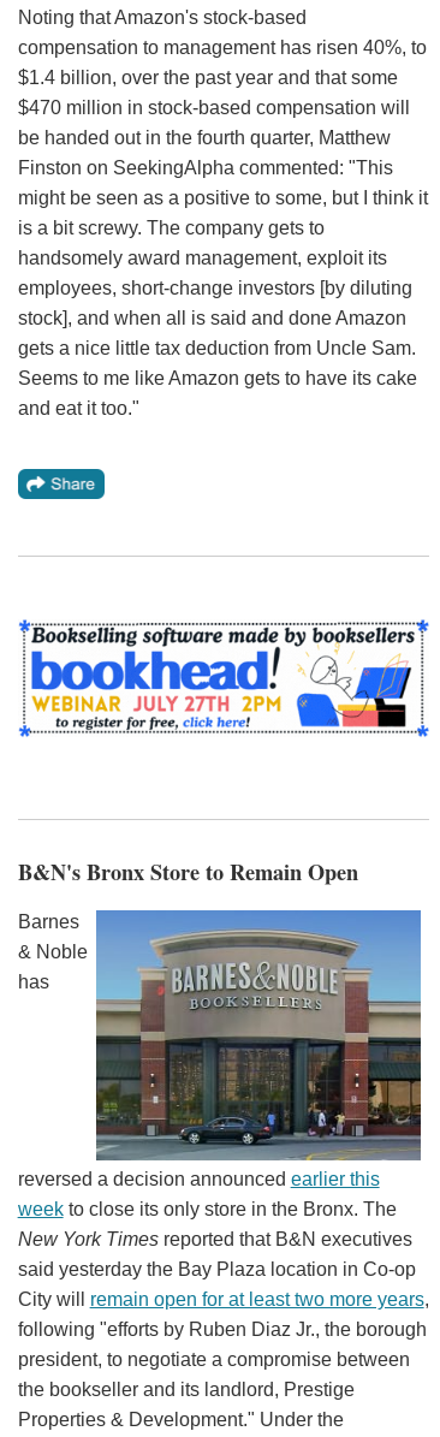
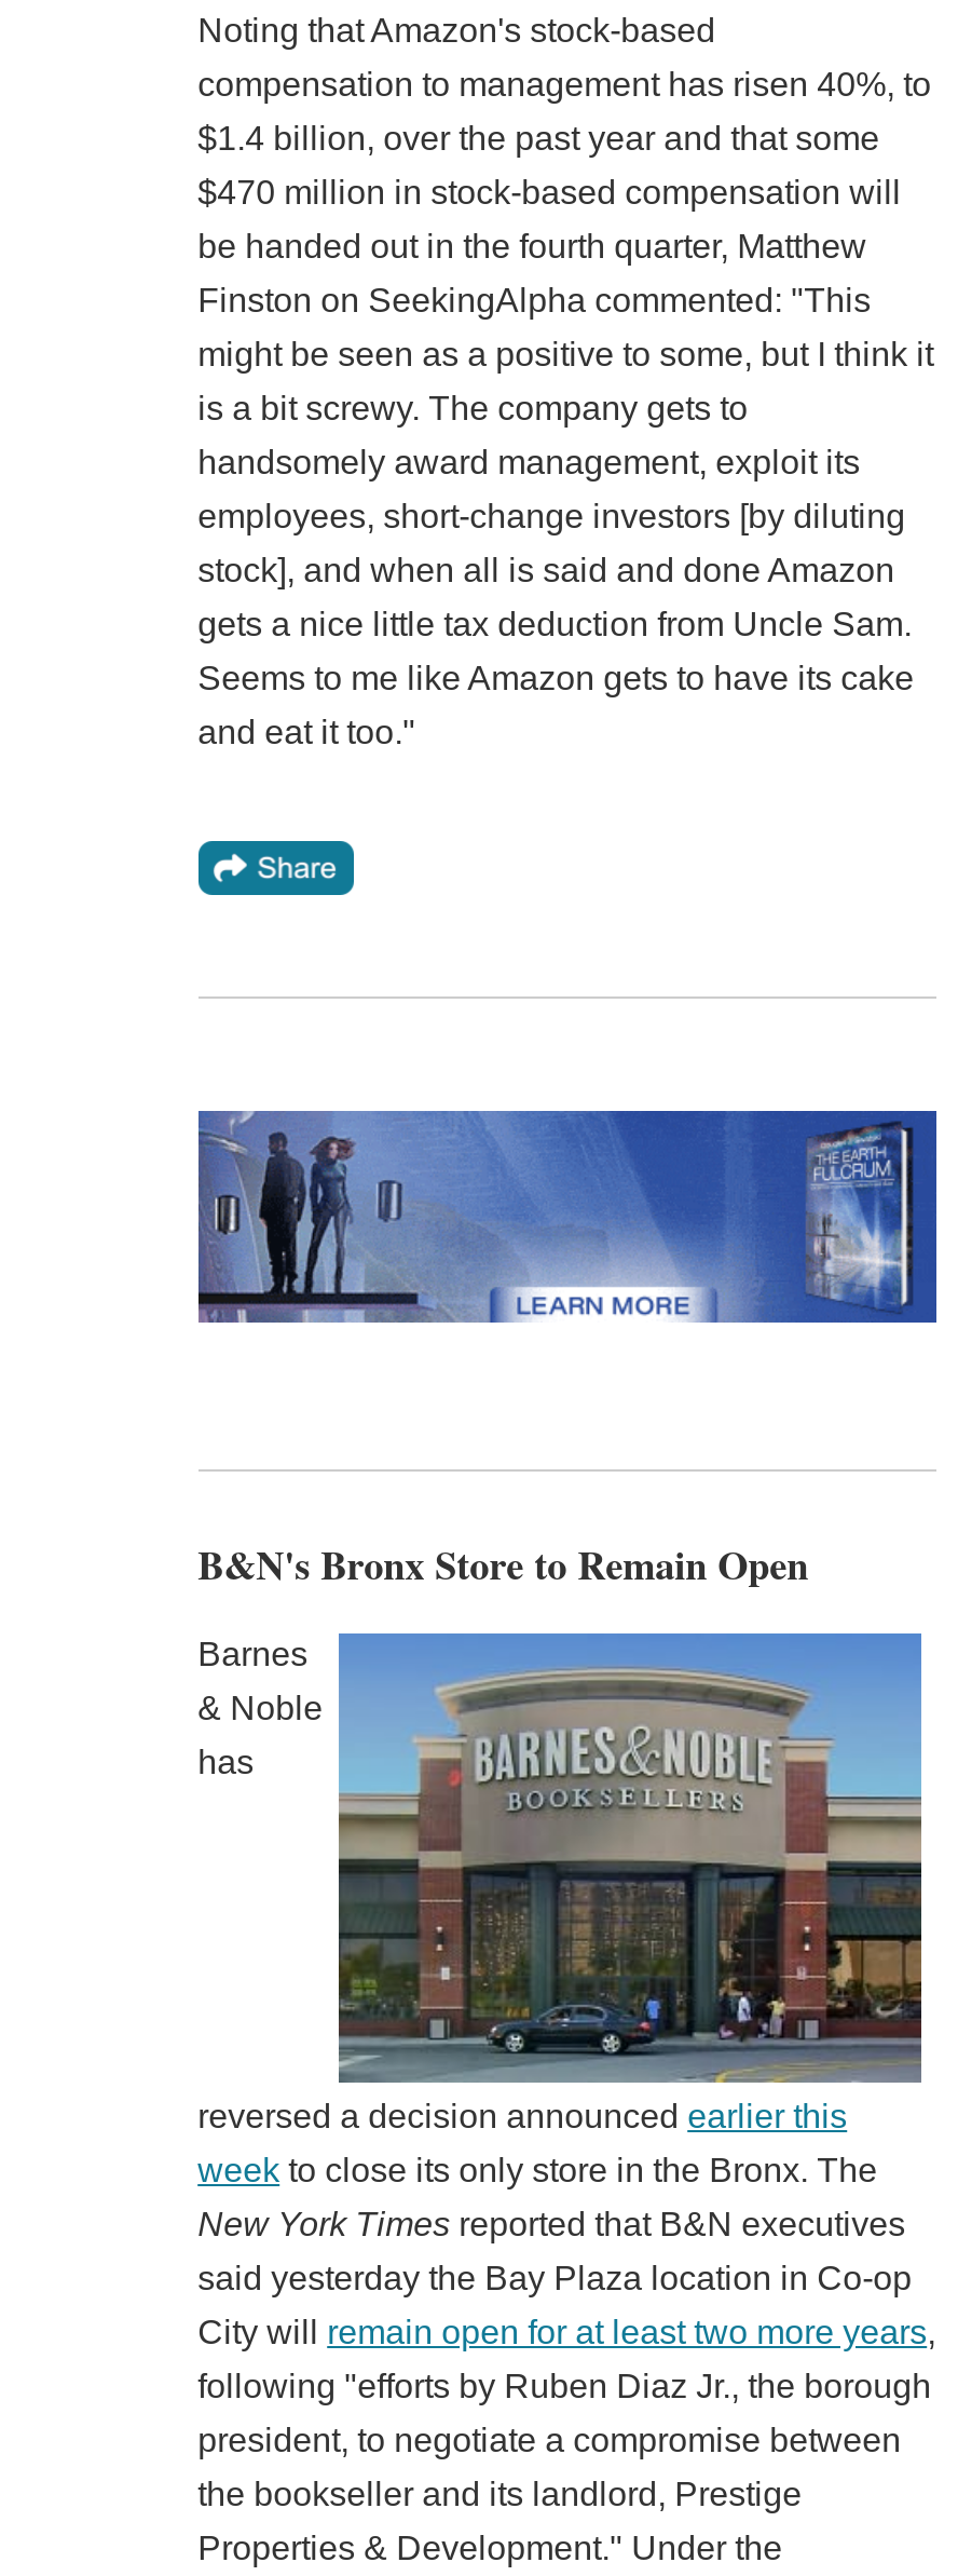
- [image]
+ [image]
